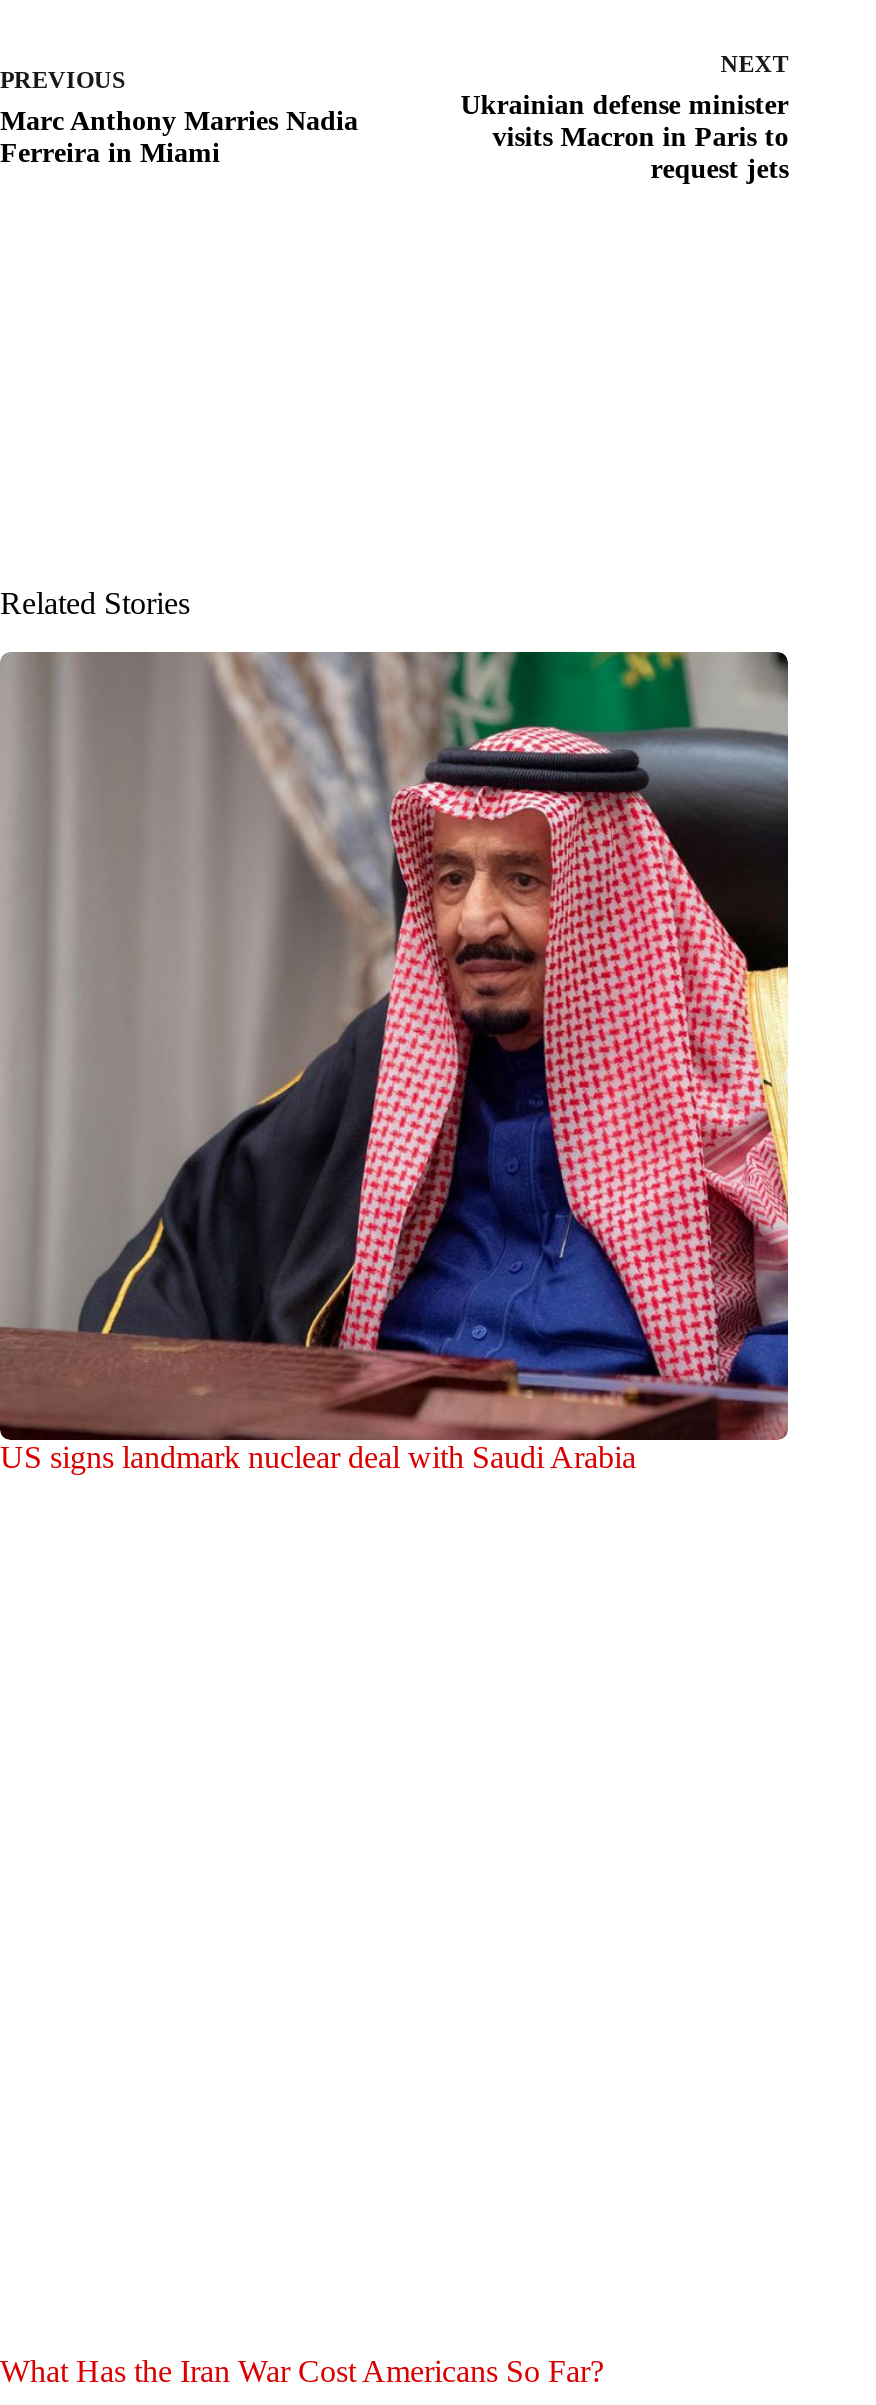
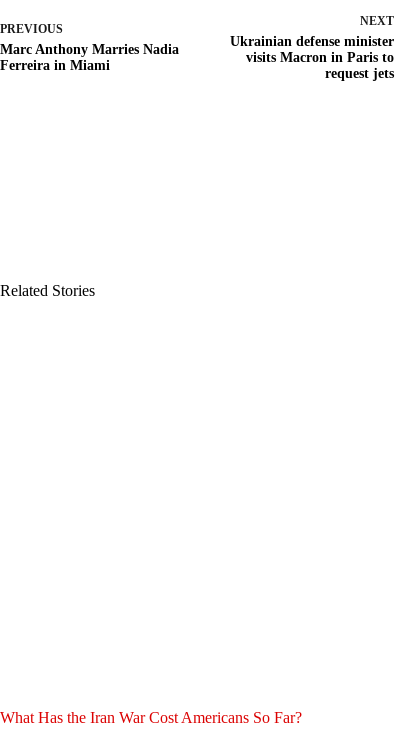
- [image]
- US signs landmark nuclear deal with Saudi Arabia
